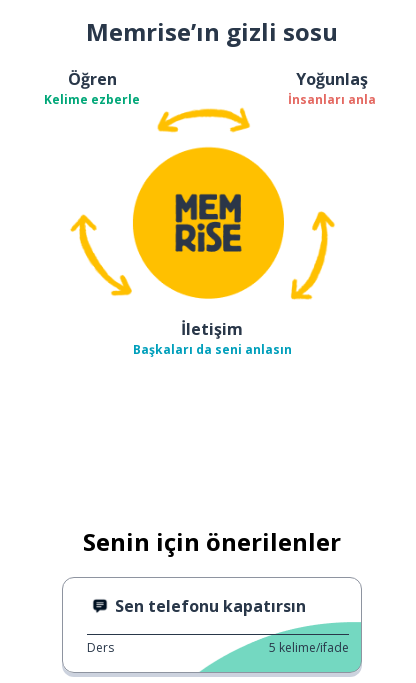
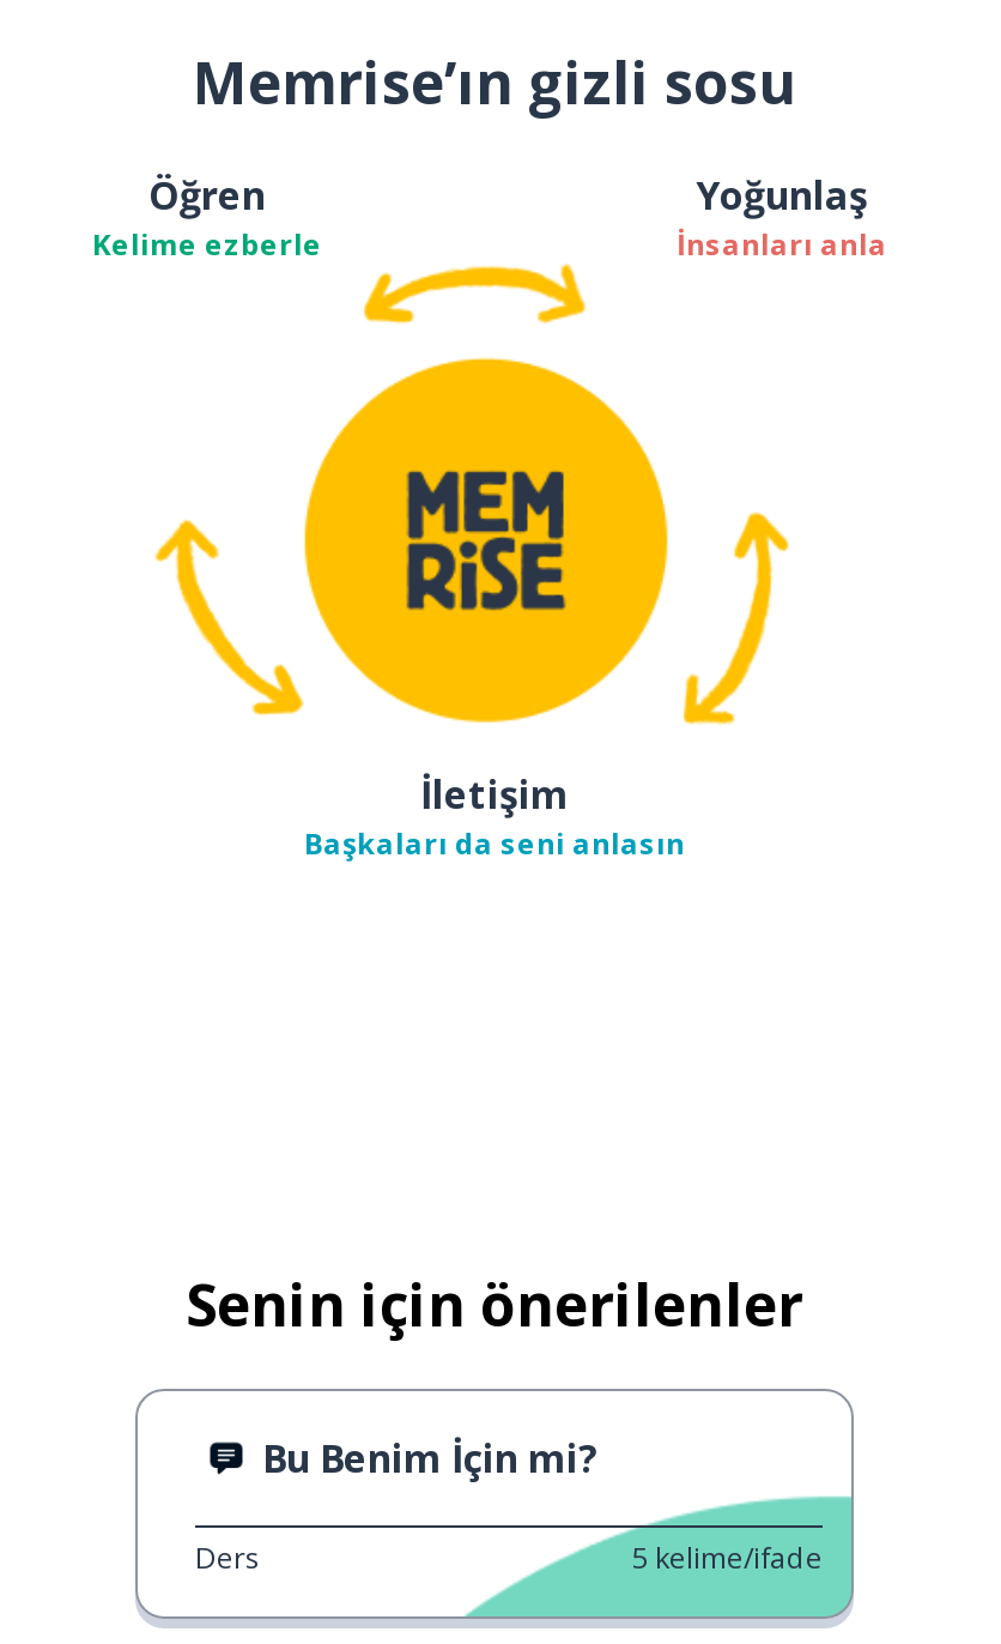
- Sen telefonu kapatırsın
+ Bu Benim İçin mi?
